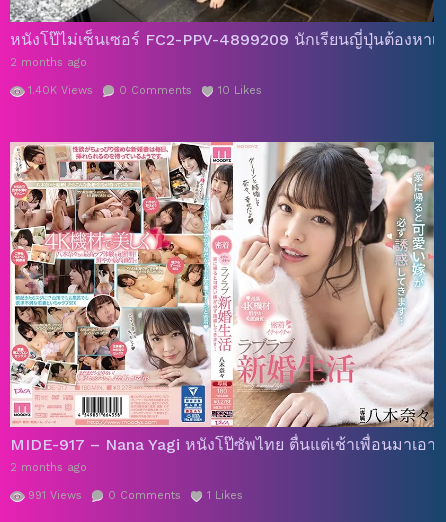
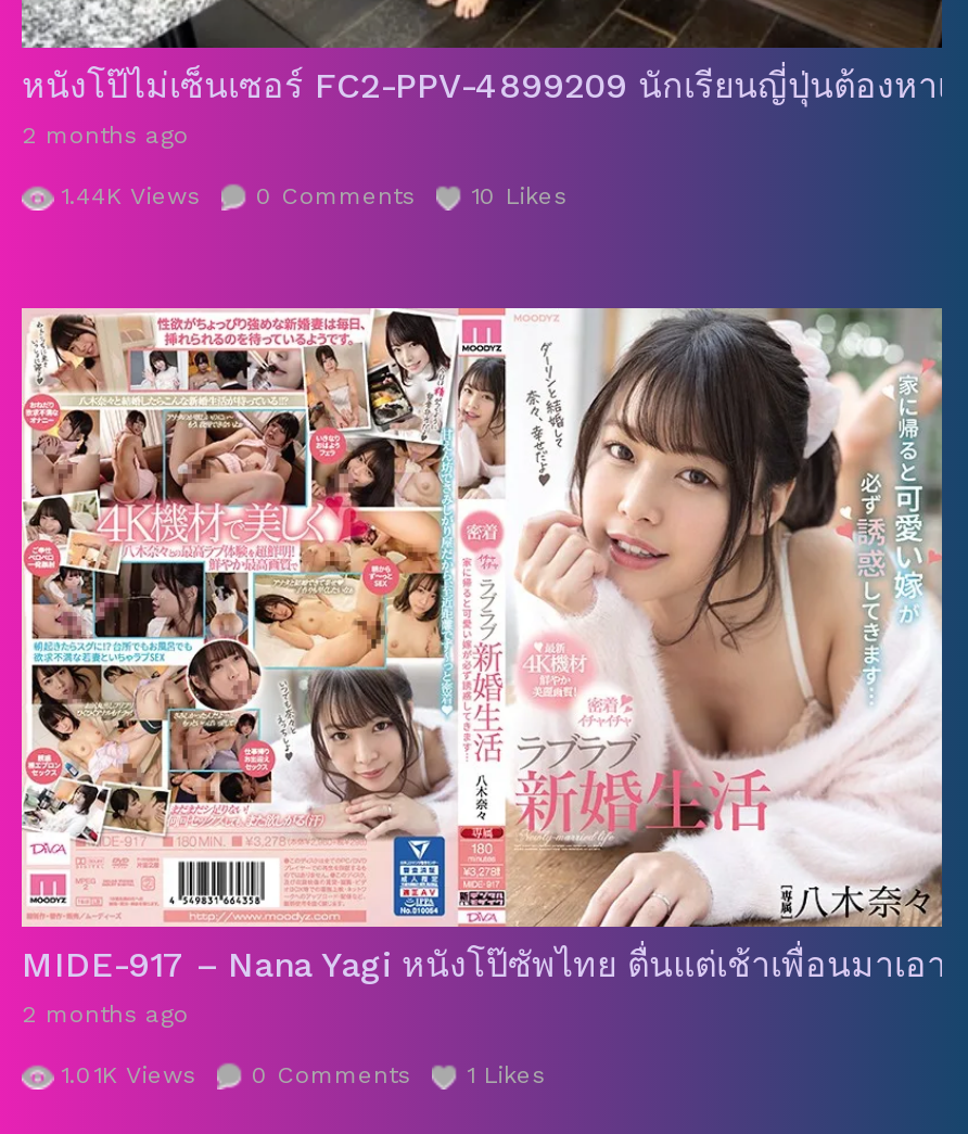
- 1.40K Views 0 Comments 10 Likes
+ 1.44K Views 0 Comments 10 Likes

- 991 Views 0 Comments 1 Likes
+ 1.01K Views 0 Comments 1 Likes
